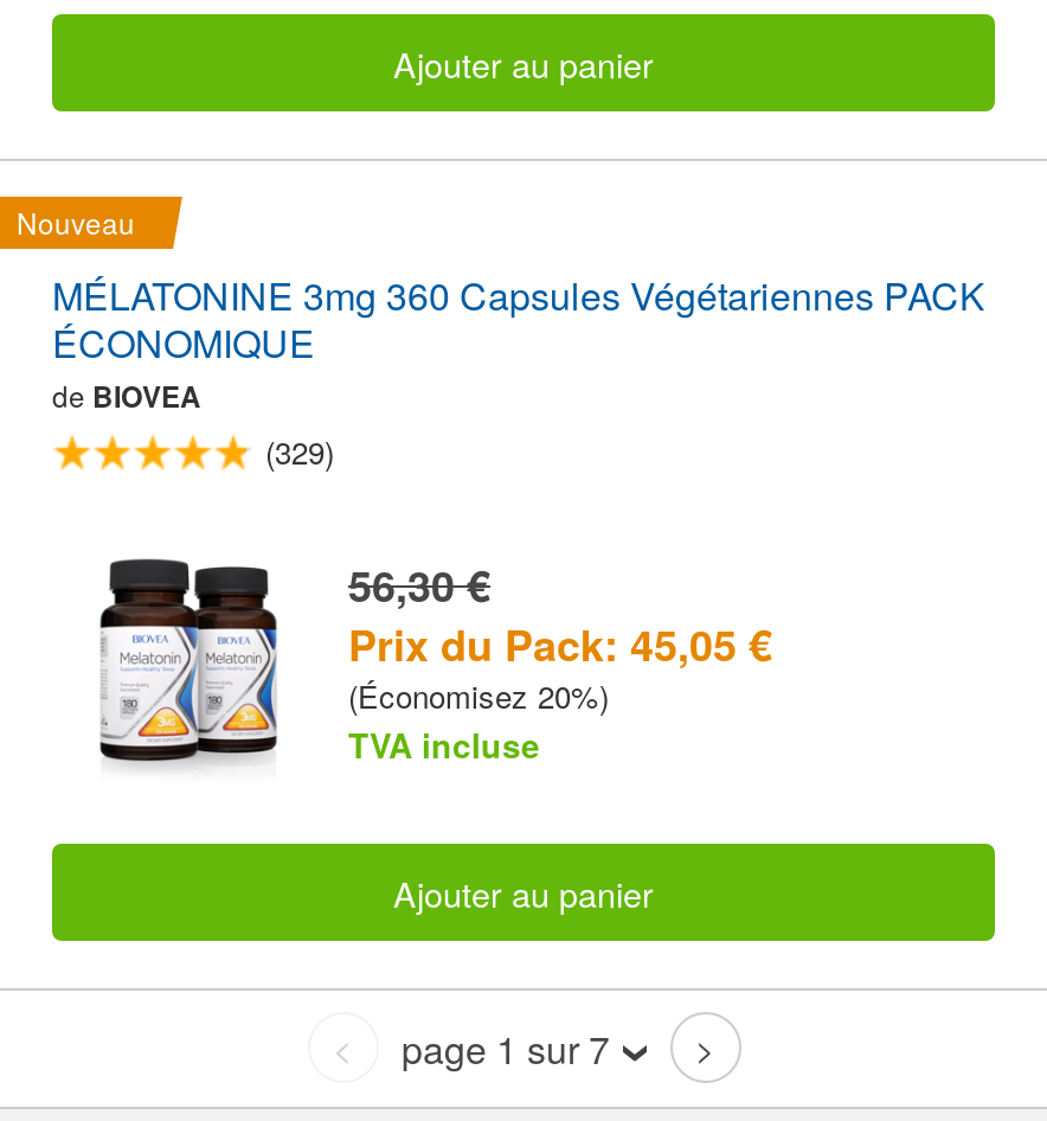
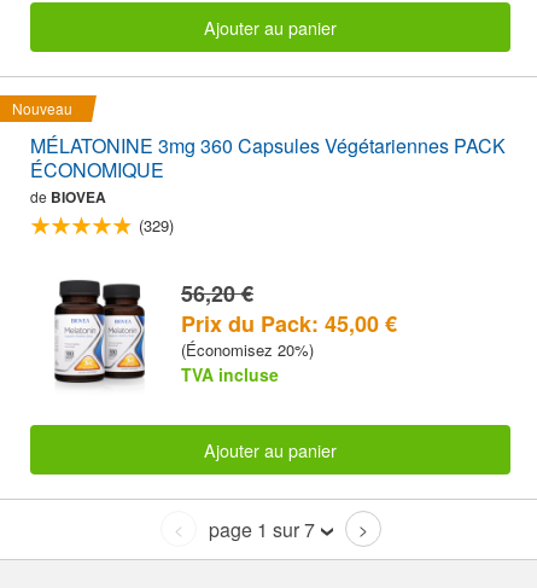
- 56,30 €
+ 56,20 €

- Prix du Pack: 45,05 €
+ Prix du Pack: 45,00 €
